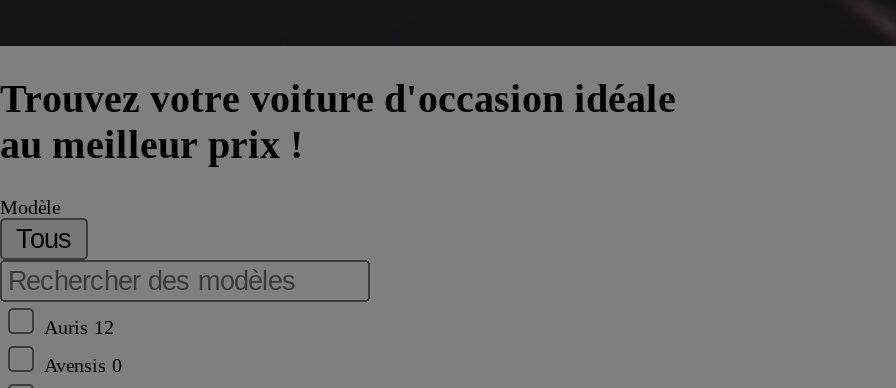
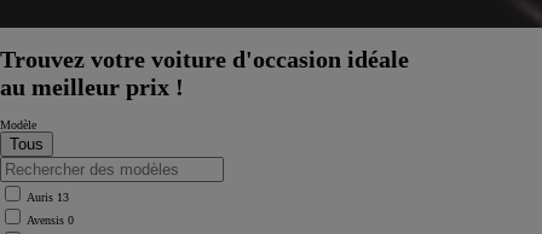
- Auris 12
+ Auris 13
